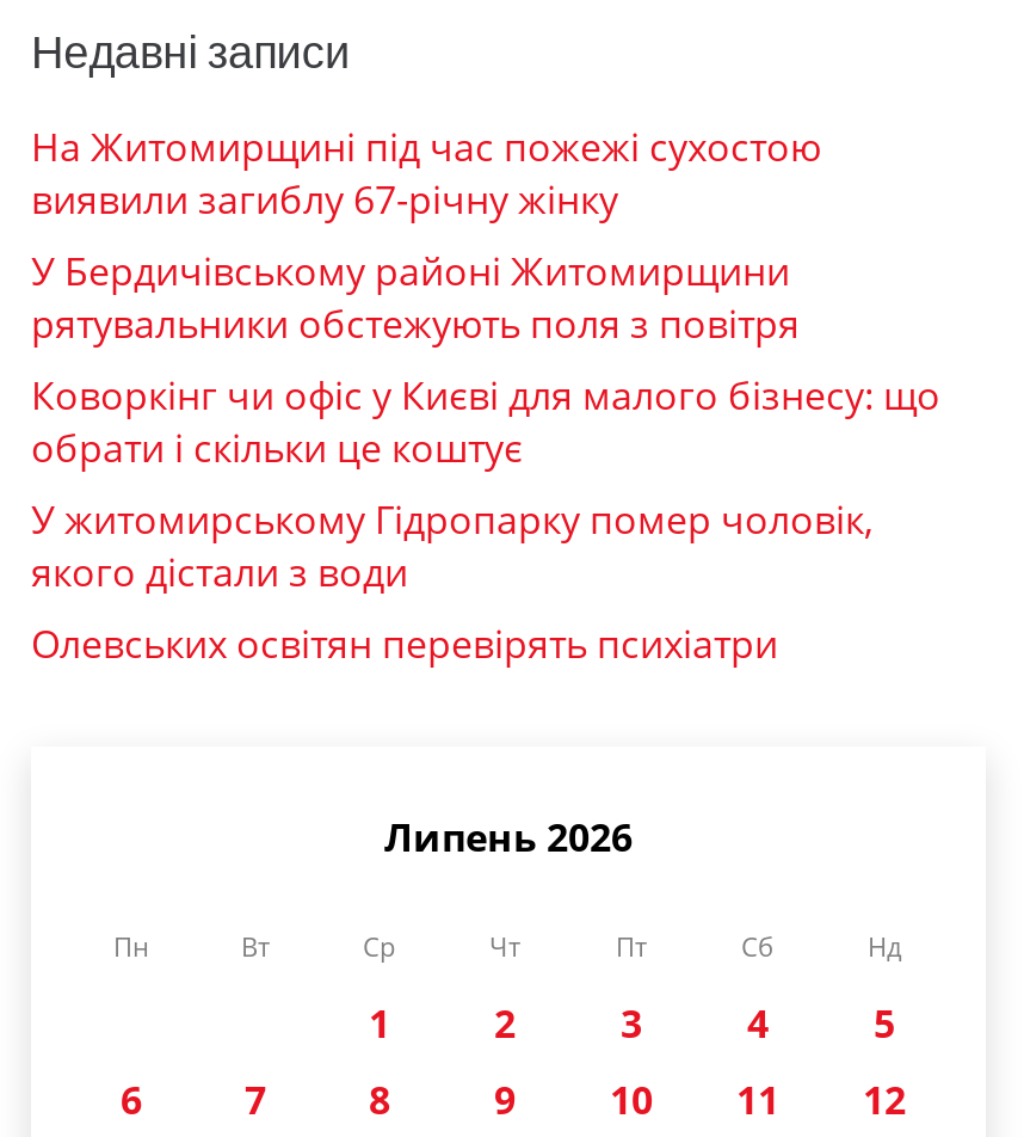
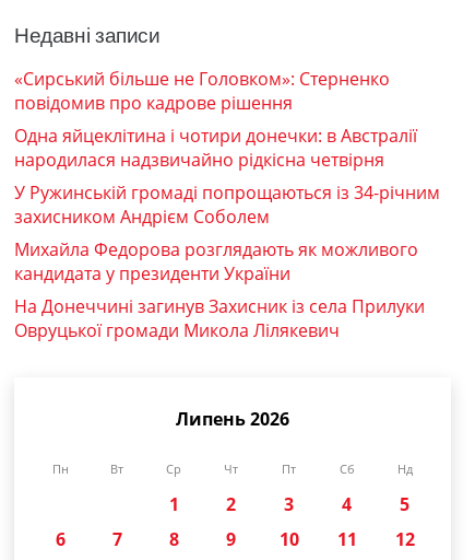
- На Житомирщині під час пожежі сухостою
- виявили загиблу 67-річну жінку
- У Бердичівському районі Житомирщини
- рятувальники обстежують поля з повітря
- Коворкінг чи офіс у Києві для малого бізнесу: що
- обрати і скільки це коштує
- У житомирському Гідропарку помер чоловік,
- якого дістали з води
- Олевських освітян перевірять психіатри
+ «Сирський більше не Головком»: Стерненко
+ повідомив про кадрове рішення
+ Одна яйцеклітина і чотири донечки: в Австралії
+ народилася надзвичайно рідкісна четвірня
+ У Ружинській громаді попрощаються із 34-річним
+ захисником Андрієм Соболем
+ Михайла Федорова розглядають як можливого
+ кандидата у президенти України
+ На Донеччині загинув Захисник із села Прилуки
+ Овруцької громади Микола Лілякевич
